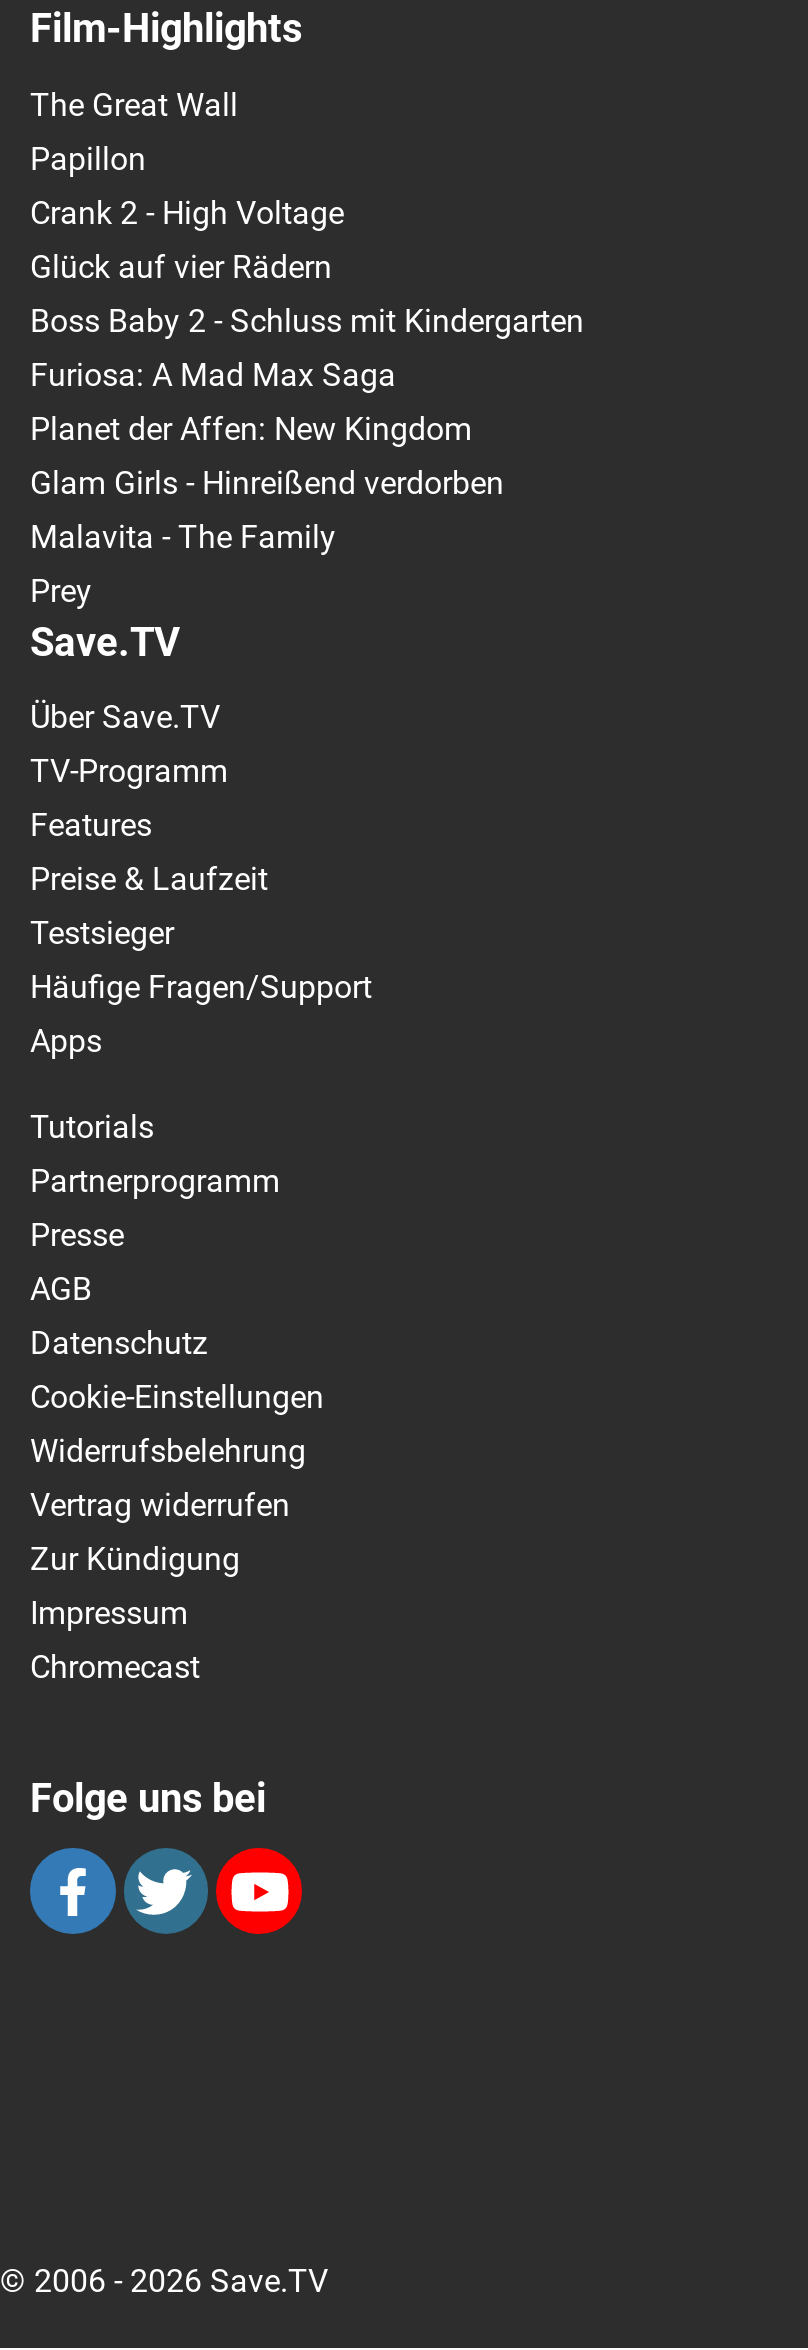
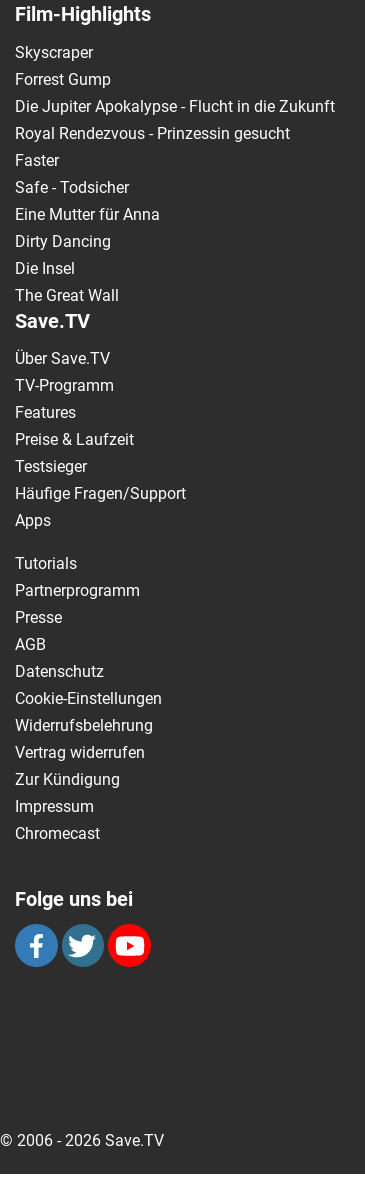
+ Skyscraper
+ Forrest Gump
+ Die Jupiter Apokalypse - Flucht in die Zukunft
+ Royal Rendezvous - Prinzessin gesucht
+ Faster
+ Safe - Todsicher
+ Eine Mutter für Anna
+ Dirty Dancing
+ Die Insel

moved down: The Great Wall

- Papillon
- Crank 2 - High Voltage
- Glück auf vier Rädern
- Boss Baby 2 - Schluss mit Kindergarten
- Furiosa: A Mad Max Saga
- Planet der Affen: New Kingdom
- Glam Girls - Hinreißend verdorben
- Malavita - The Family
- Prey
